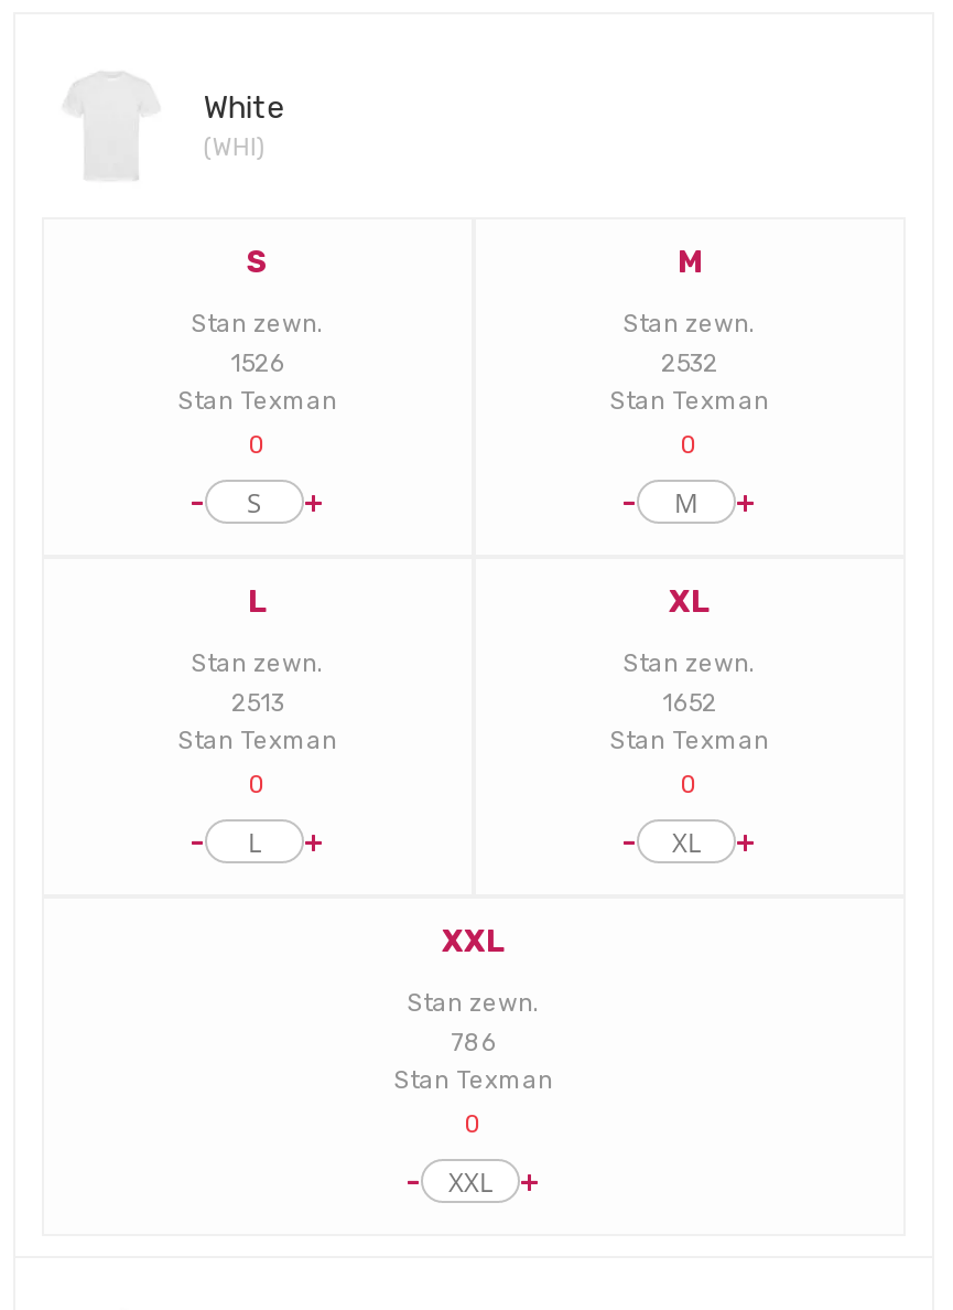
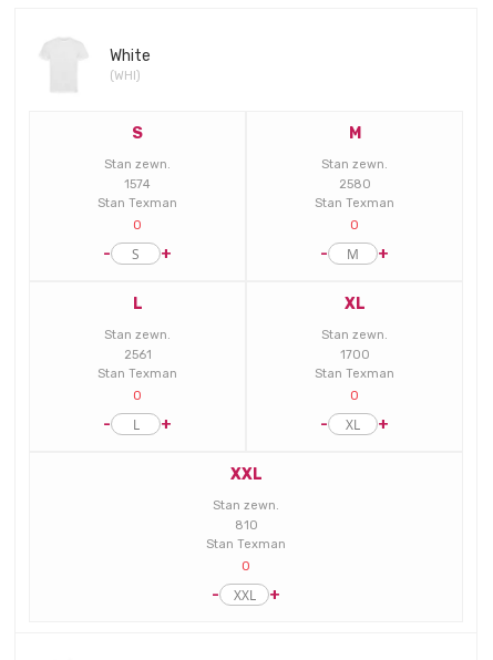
- 1526
+ 1574

- 2532
+ 2580

- 2513
+ 2561

- 1652
+ 1700

- 786
+ 810
